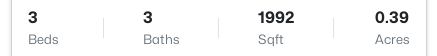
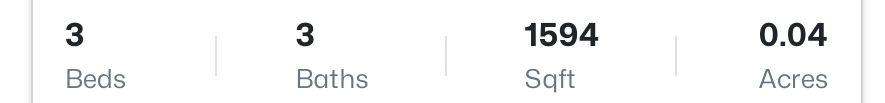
- 1992
+ 1594

- 0.39
+ 0.04
